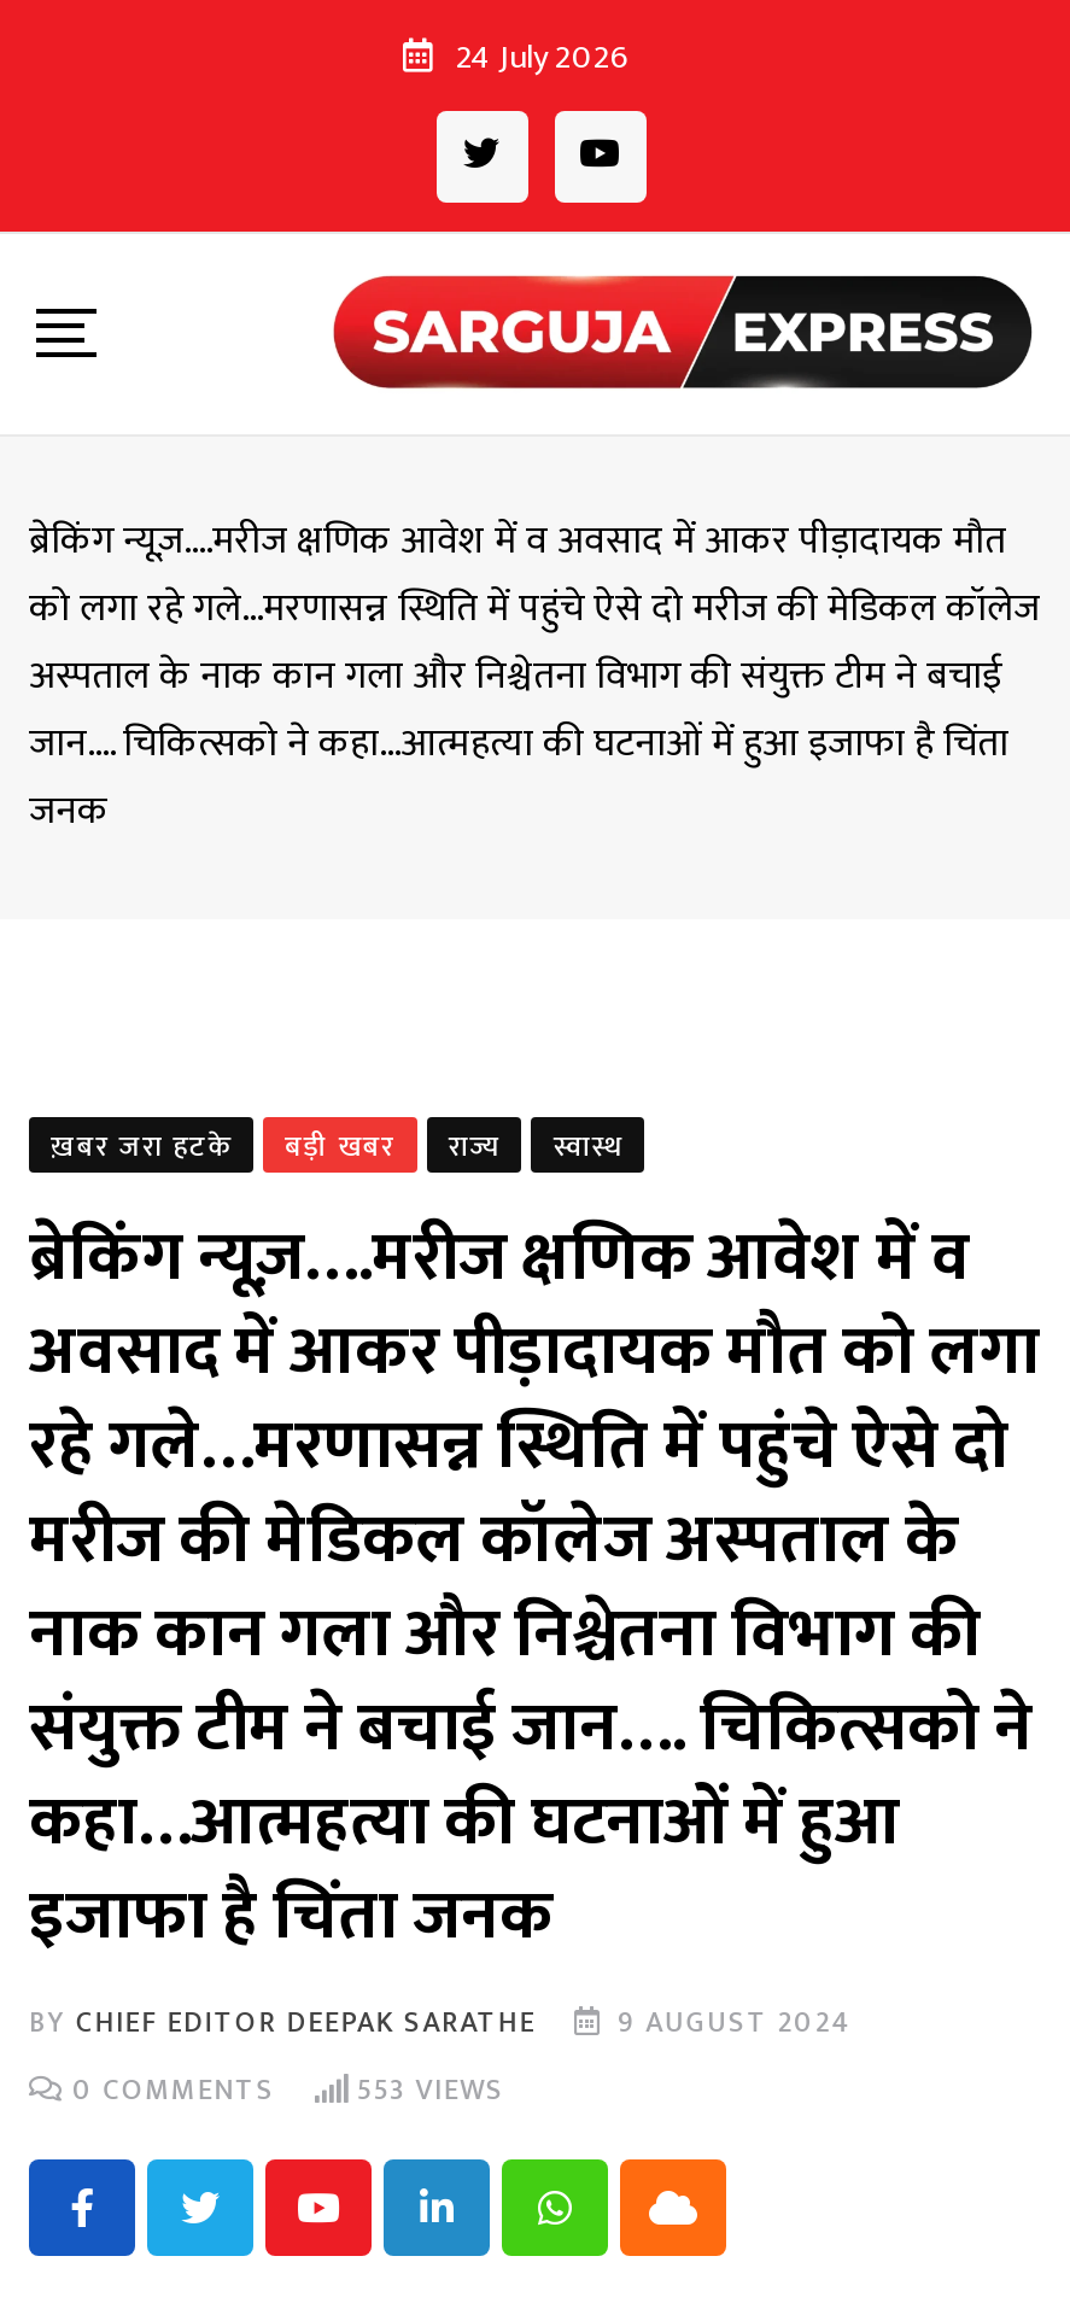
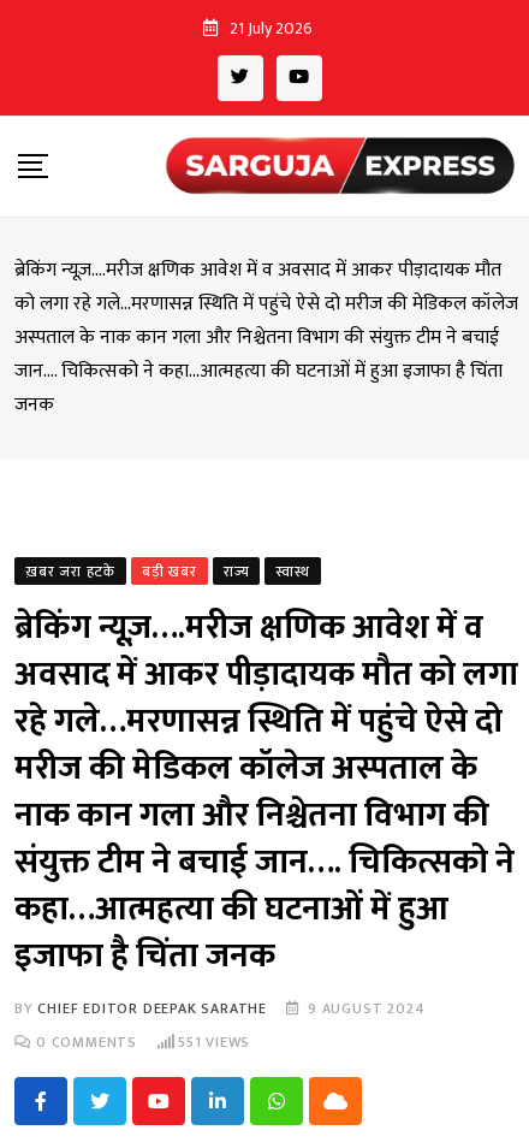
- 24 July 2026
+ 21 July 2026

- 0 COMMENTS 553 VIEWS
+ 0 COMMENTS 551 VIEWS
